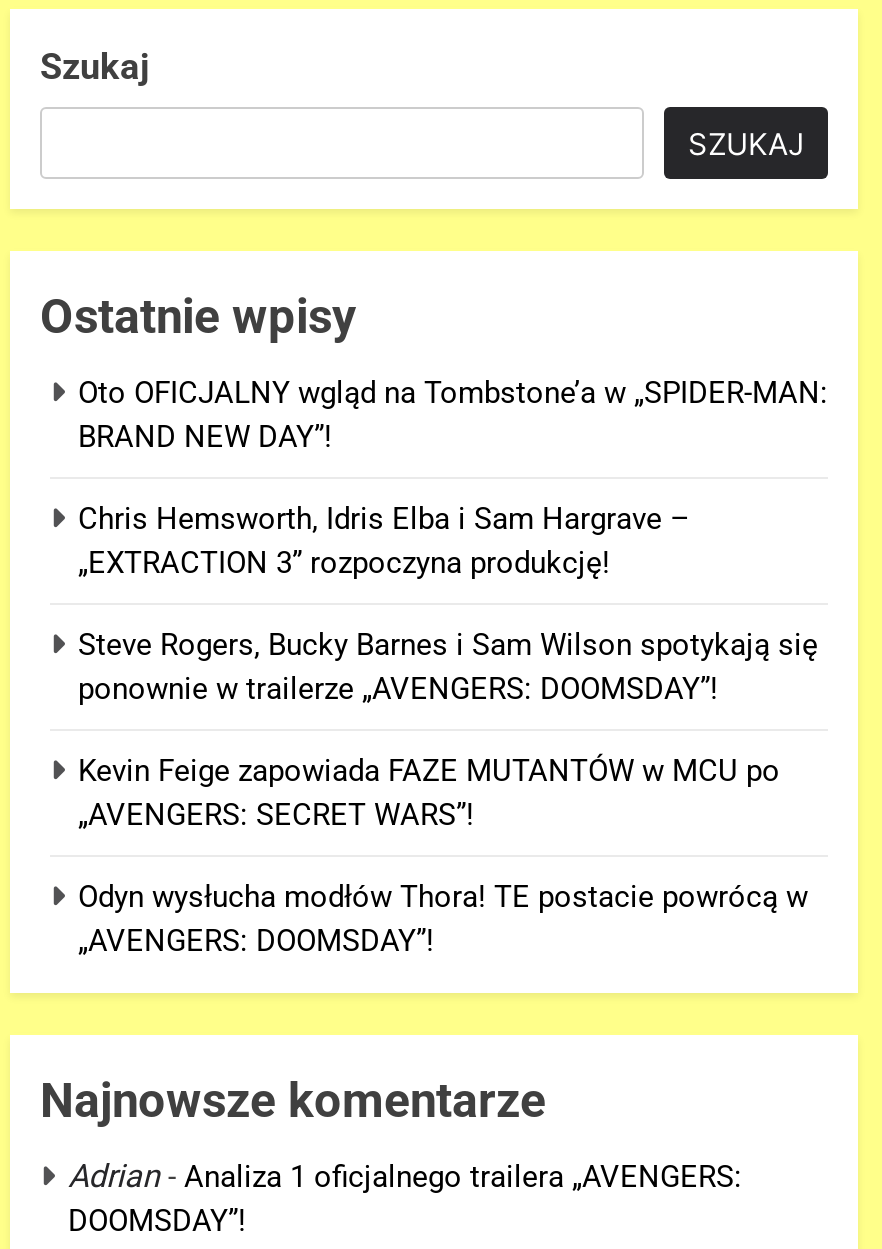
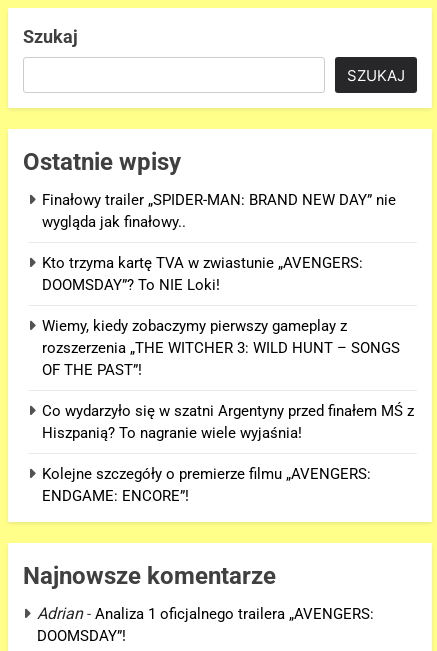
- Oto OFICJALNY wgląd na Tombstone’a w „SPIDER-MAN:
- BRAND NEW DAY”!
+ Finałowy trailer „SPIDER-MAN: BRAND NEW DAY” nie
+ wygląda jak finałowy..

- Chris Hemsworth, Idris Elba i Sam Hargrave –
- „EXTRACTION 3” rozpoczyna produkcję!
+ Kto trzyma kartę TVA w zwiastunie „AVENGERS:
+ DOOMSDAY”? To NIE Loki!

- Steve Rogers, Bucky Barnes i Sam Wilson spotykają się
- ponownie w trailerze „AVENGERS: DOOMSDAY”!
+ Wiemy, kiedy zobaczymy pierwszy gameplay z
+ rozszerzenia „THE WITCHER 3: WILD HUNT – SONGS
+ OF THE PAST”!

- Kevin Feige zapowiada FAZE MUTANTÓW w MCU po
- „AVENGERS: SECRET WARS”!
+ Co wydarzyło się w szatni Argentyny przed finałem MŚ z
+ Hiszpanią? To nagranie wiele wyjaśnia!

- Odyn wysłucha modłów Thora! TE postacie powrócą w
- „AVENGERS: DOOMSDAY”!
+ Kolejne szczegóły o premierze filmu „AVENGERS:
+ ENDGAME: ENCORE”!
